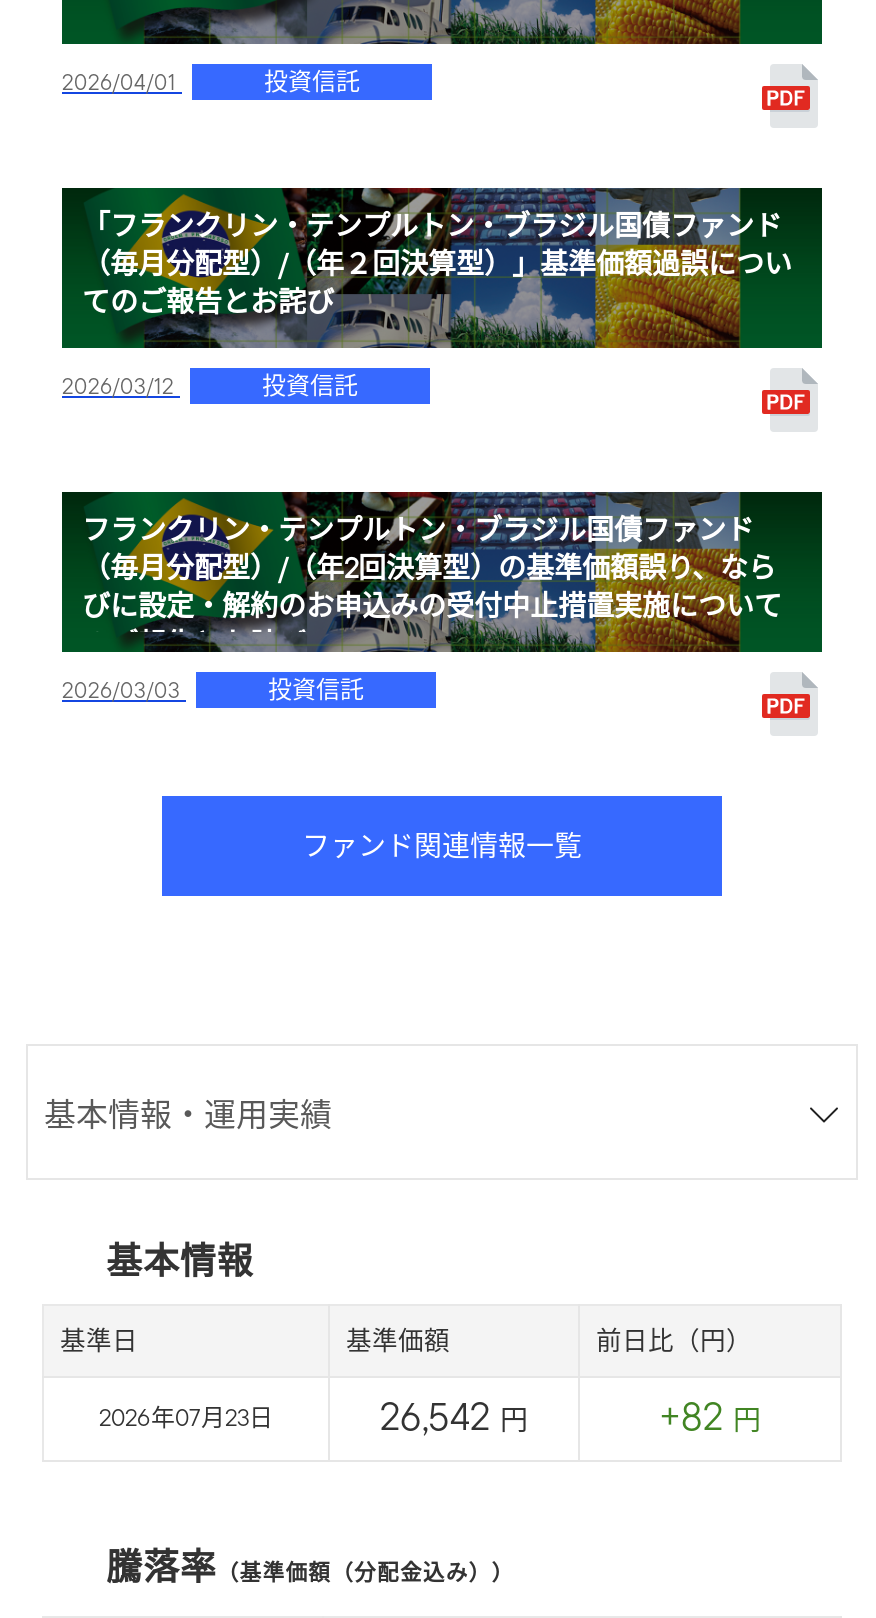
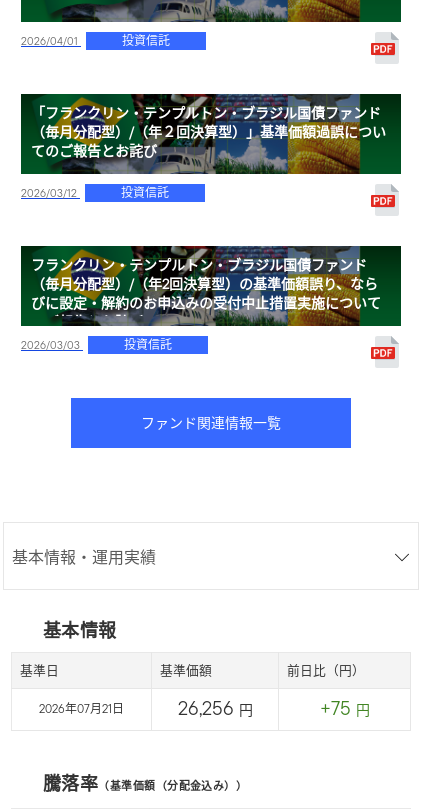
- 2026年07月23日
+ 2026年07月21日

- 26,542 円
+ 26,256 円

- +82 円
+ +75 円
